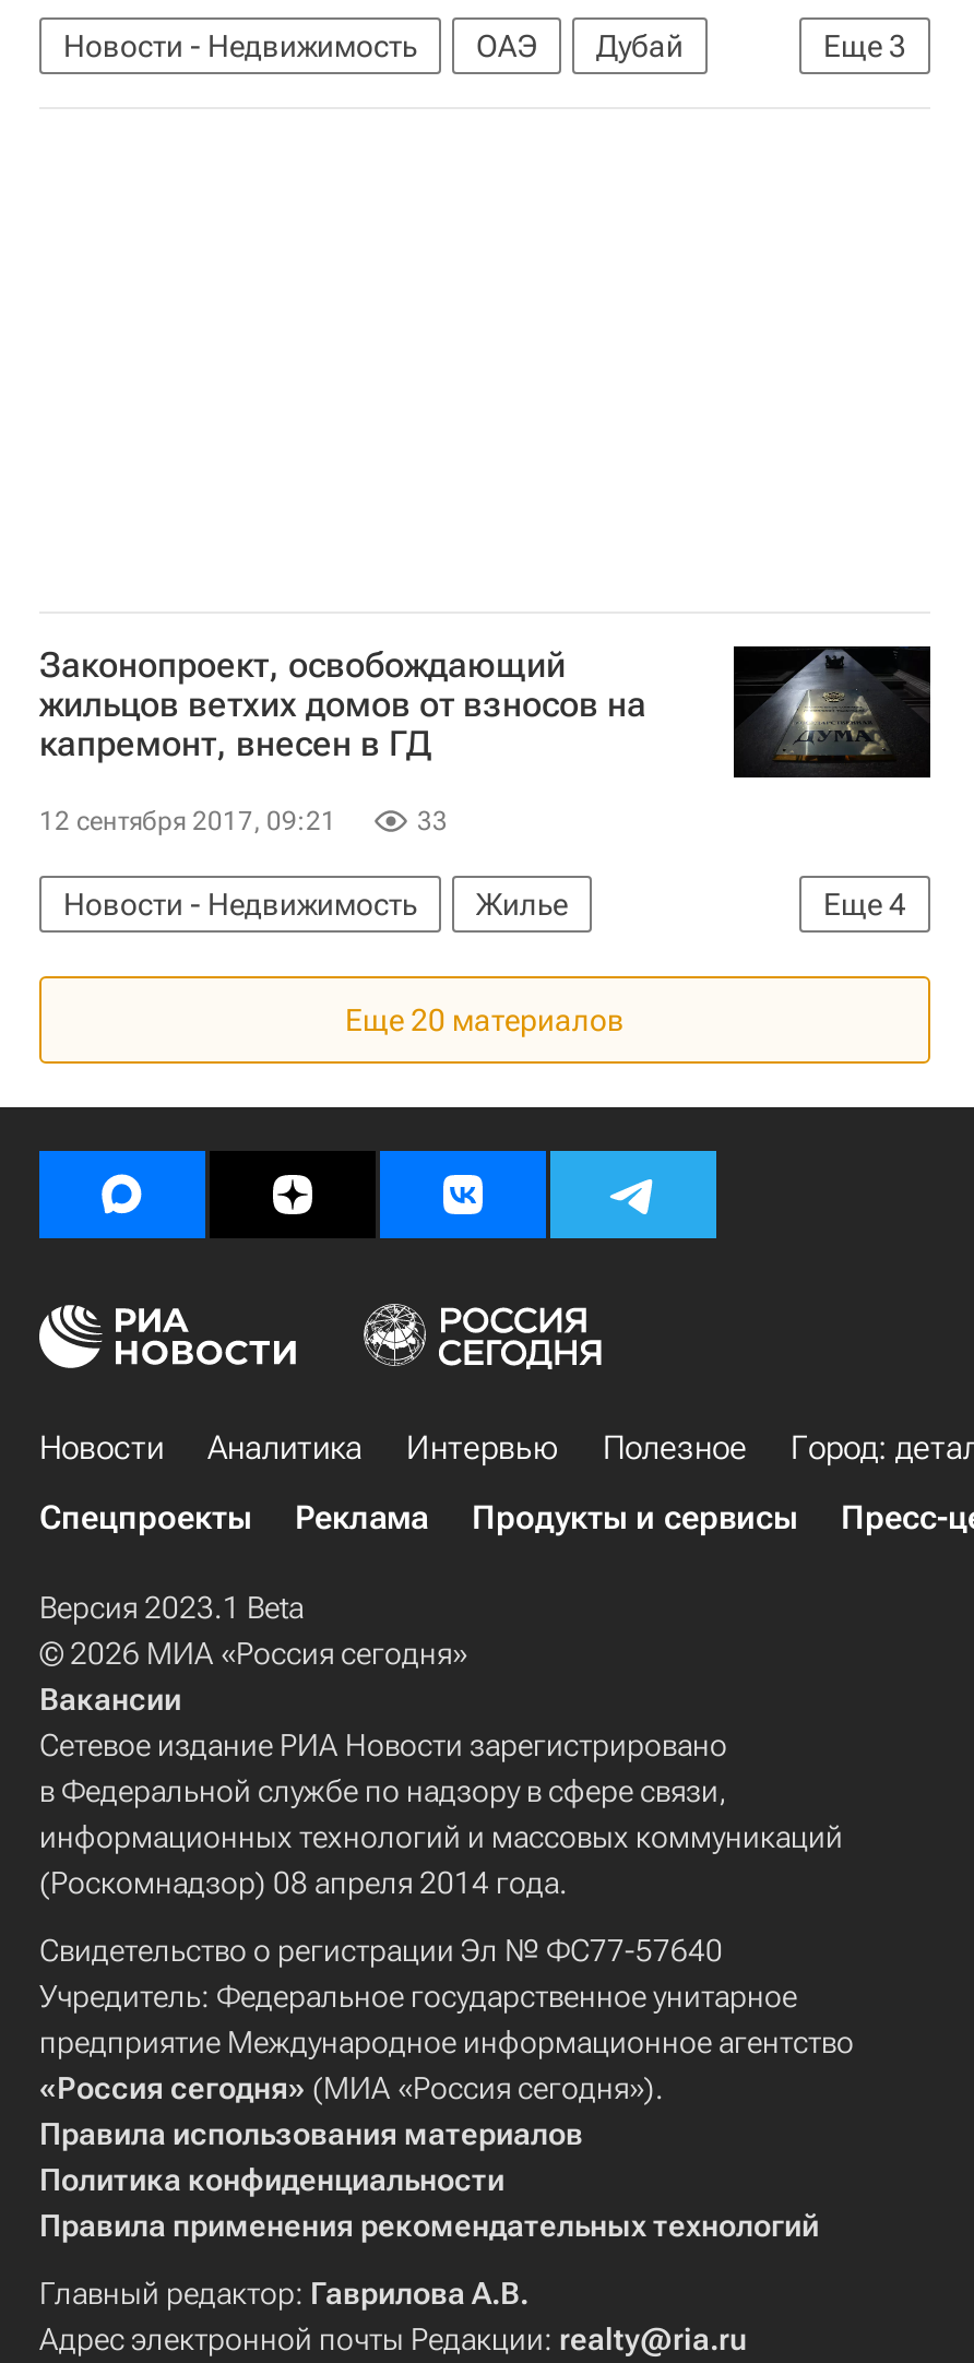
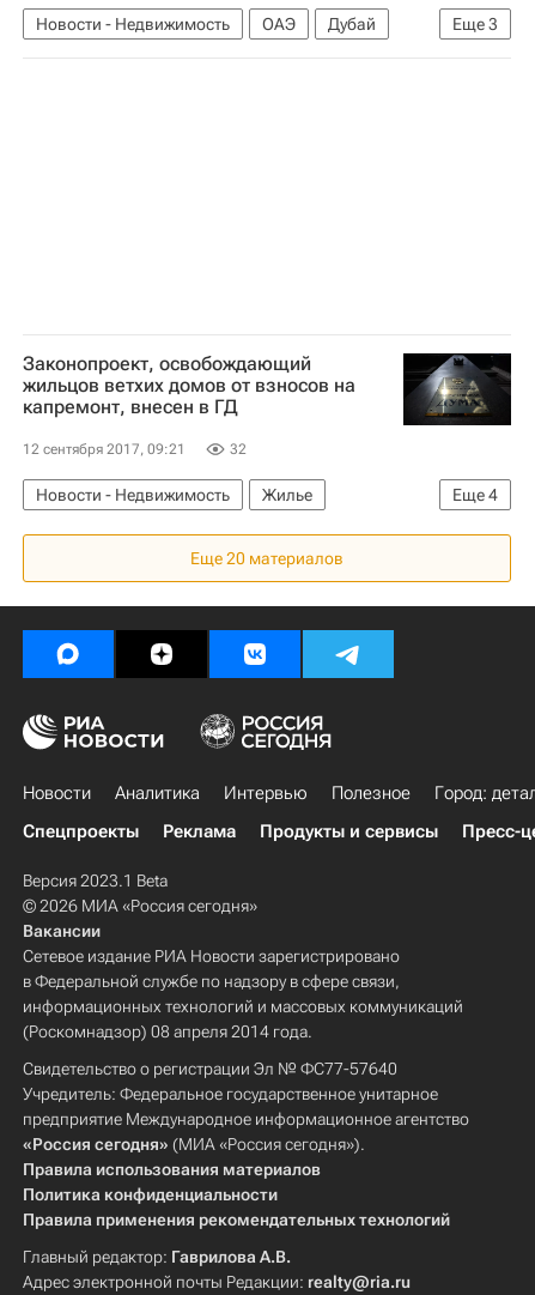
- 33
+ 32
